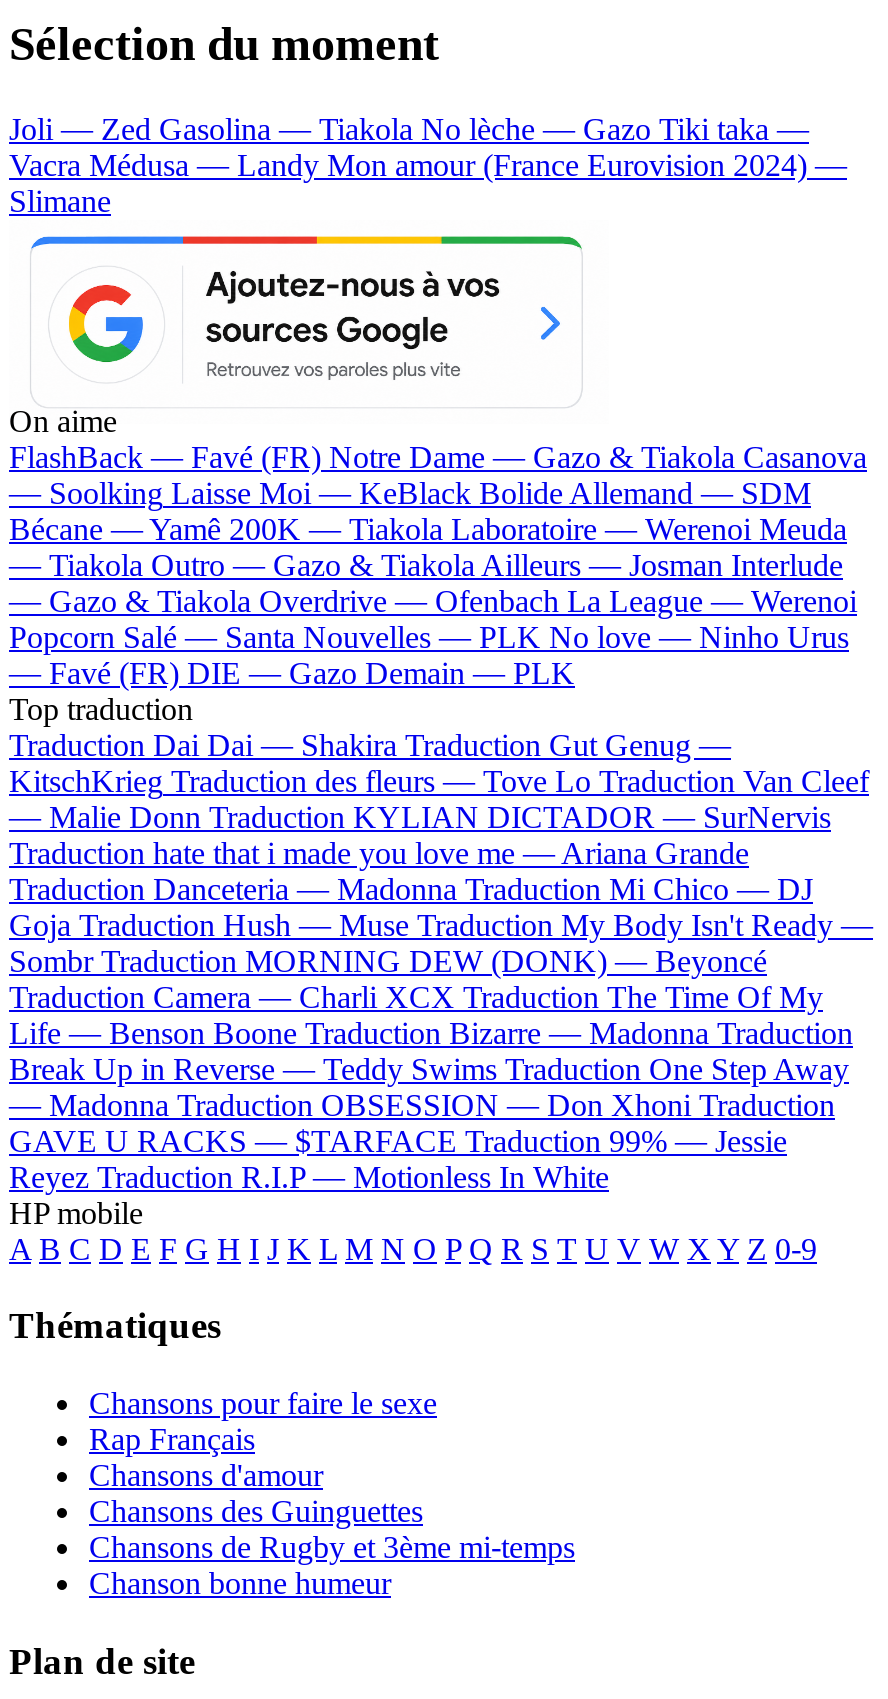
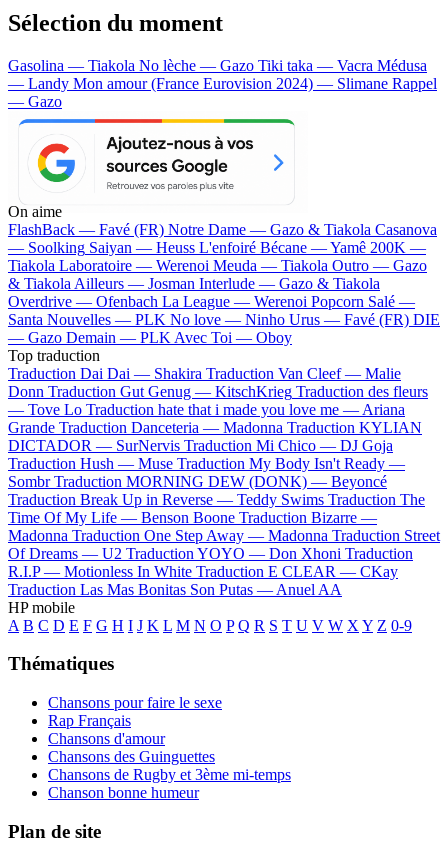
- Joli — Zed Gasolina — Tiakola No lèche — Gazo Tiki taka —
- Vacra Médusa — Landy Mon amour (France Eurovision 2024) —
- Slimane
+ Gasolina — Tiakola No lèche — Gazo Tiki taka — Vacra Médusa
+ — Landy Mon amour (France Eurovision 2024) — Slimane Rappel
+ — Gazo

- — Soolking Laisse Moi — KeBlack Bolide Allemand — SDM
- Bécane — Yamê 200K — Tiakola Laboratoire — Werenoi Meuda
- — Tiakola Outro — Gazo & Tiakola Ailleurs — Josman Interlude
- — Gazo & Tiakola Overdrive — Ofenbach La League — Werenoi
- Popcorn Salé — Santa Nouvelles — PLK No love — Ninho Urus
- —Favé (FR) DIE — Gazo Demain — PLK
+ — Soolking Saiyan — Heuss L'enfoiré Bécane — Yamê 200K —
+ Tiakola Laboratoire — Werenoi Meuda — Tiakola Outro — Gazo
+ & Tiakola Ailleurs — Josman Interlude — Gazo & Tiakola
+ Overdrive — Ofenbach La League — Werenoi Popcorn Salé —
+ Santa Nouvelles — PLK No love — Ninho Urus — Favé (FR) DIE
+ — Gazo Demain — PLK Avec Toi — Oboy

- Traduction Dai Dai — Shakira Traduction Gut Genug —
- KitschKrieg Traduction des fleurs — Tove Lo Traduction Van Cleef
- — Malie Donn Traduction KYLIAN DICTADOR — SurNervis
- Traduction hate that i made you love me — Ariana Grande
- Traduction Danceteria — Madonna Traduction Mi Chico — DJ
- Goja Traduction Hush — Muse Traduction My Body Isn't Ready —
+ Traduction Dai Dai — Shakira Traduction Van Cleef — Malie
+ Donn Traduction Gut Genug — KitschKrieg Traduction des fleurs
+ — Tove Lo Traduction hate that i made you love me — Ariana
+ Grande Traduction Danceteria — Madonna Traduction KYLIAN
+ DICTADOR — SurNervis Traduction Mi Chico — DJ Goja
+ Traduction Hush — Muse Traduction My Body Isn't Ready —

- Traduction Camera — Charli XCX Traduction The Time Of My
- Life — Benson Boone Traduction Bizarre — Madonna Traduction
- Break Up in Reverse — Teddy Swims Traduction One Step Away
- — Madonna Traduction OBSESSION — Don Xhoni Traduction
- GAVE U RACKS — $TARFACE Traduction 99% — Jessie
- Reyez Traduction R.I.P — Motionless In White
+ Traduction Break Up in Reverse — Teddy Swims Traduction The
+ Time Of My Life — Benson Boone Traduction Bizarre —
+ Madonna Traduction One Step Away — Madonna Traduction Street
+ Of Dreams — U2 Traduction YOYO — Don Xhoni Traduction
+ R.I.P — Motionless In White Traduction E CLEAR — CKay
+ Traduction Las Mas Bonitas Son Putas — Anuel AA
